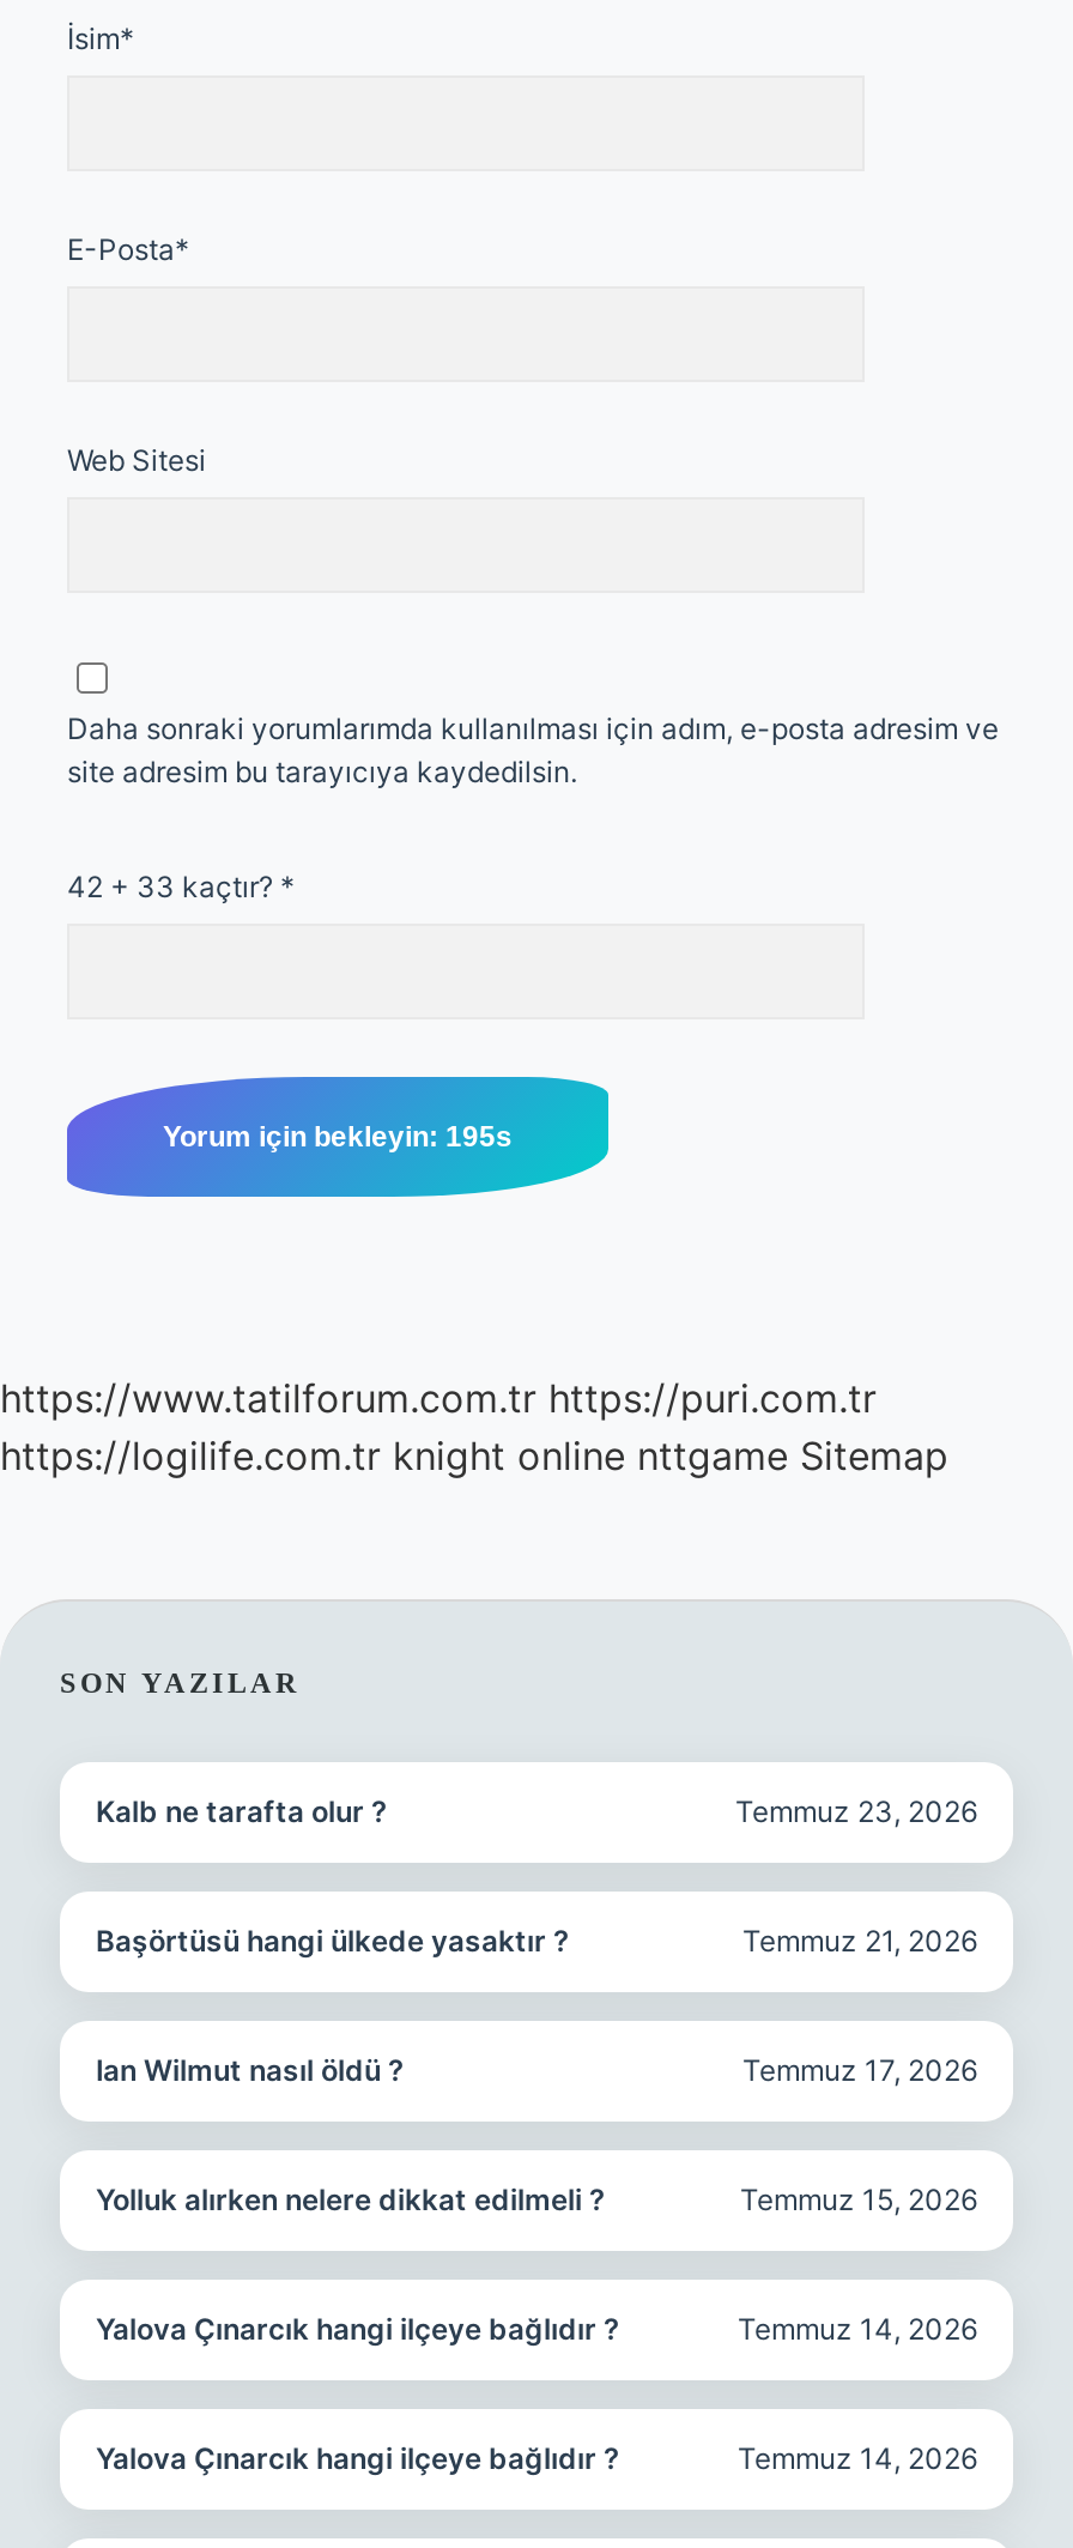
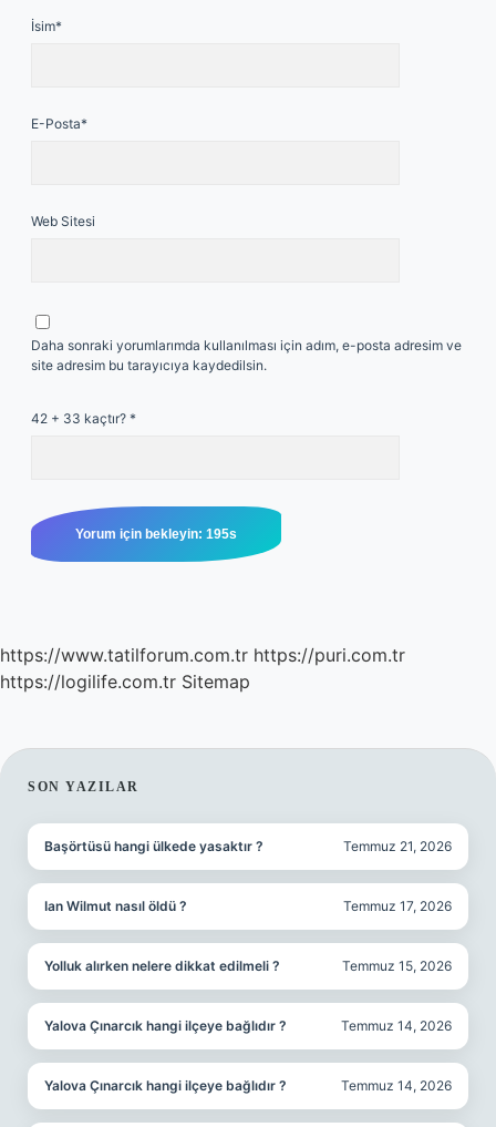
- https://logilife.com.tr knight online nttgame Sitemap
+ https://logilife.com.tr Sitemap

- Kalb ne tarafta olur ?
- Temmuz 23, 2026
